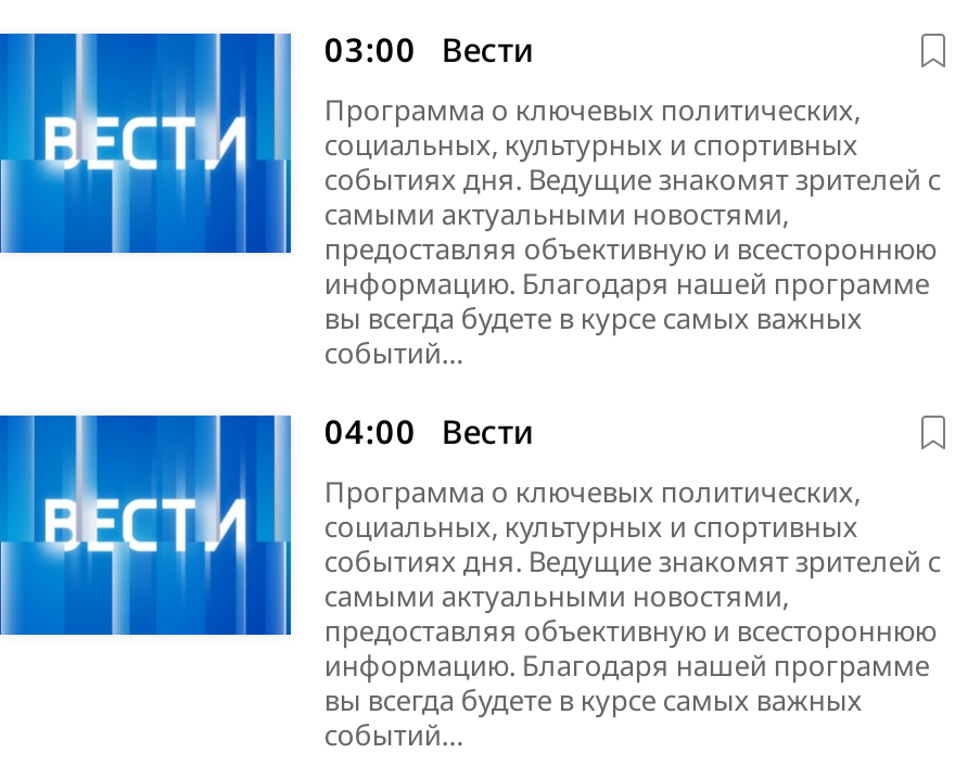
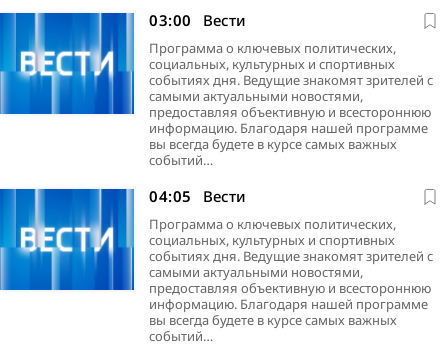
- 04:00 Вести
+ 04:05 Вести
